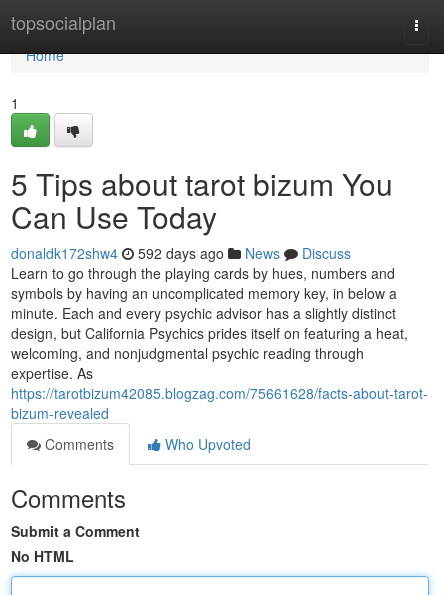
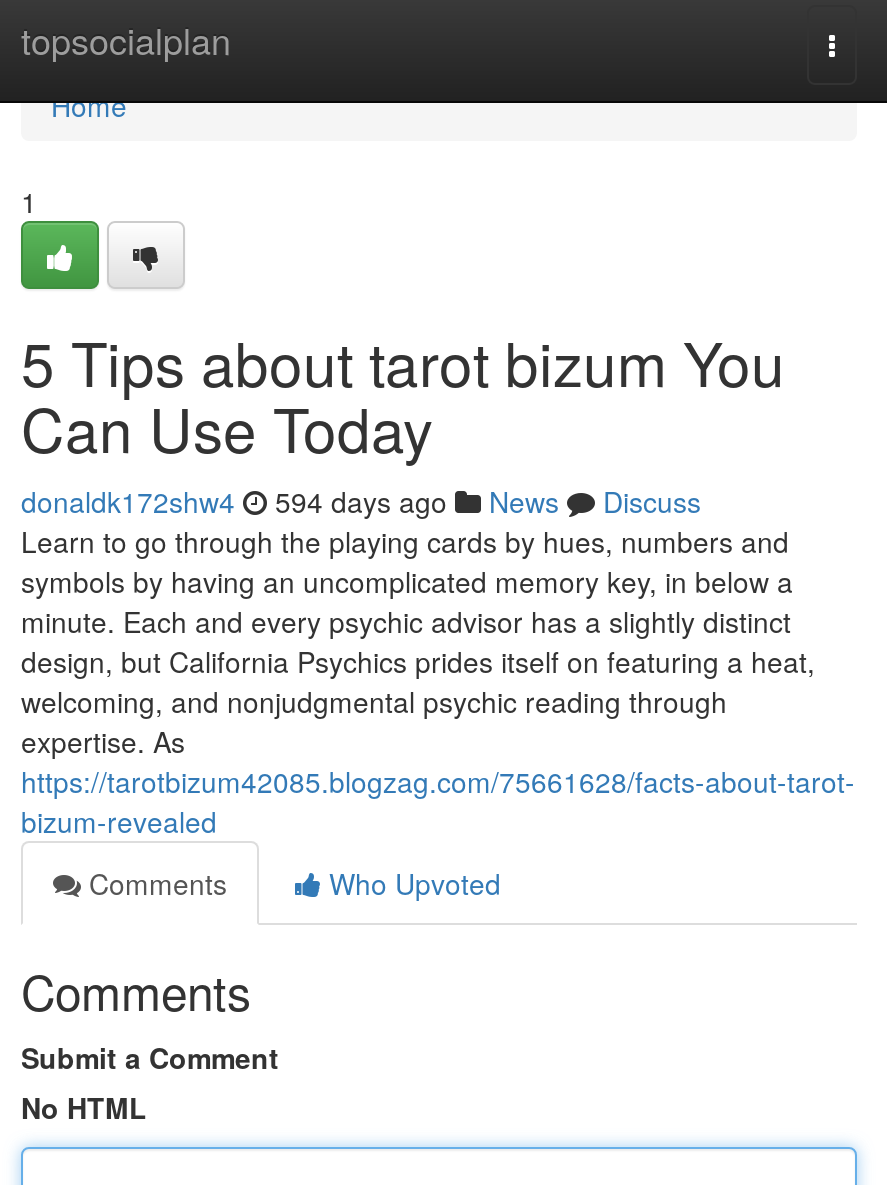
- donaldk172shw4 592 days ago News Discuss
+ donaldk172shw4 594 days ago News Discuss
